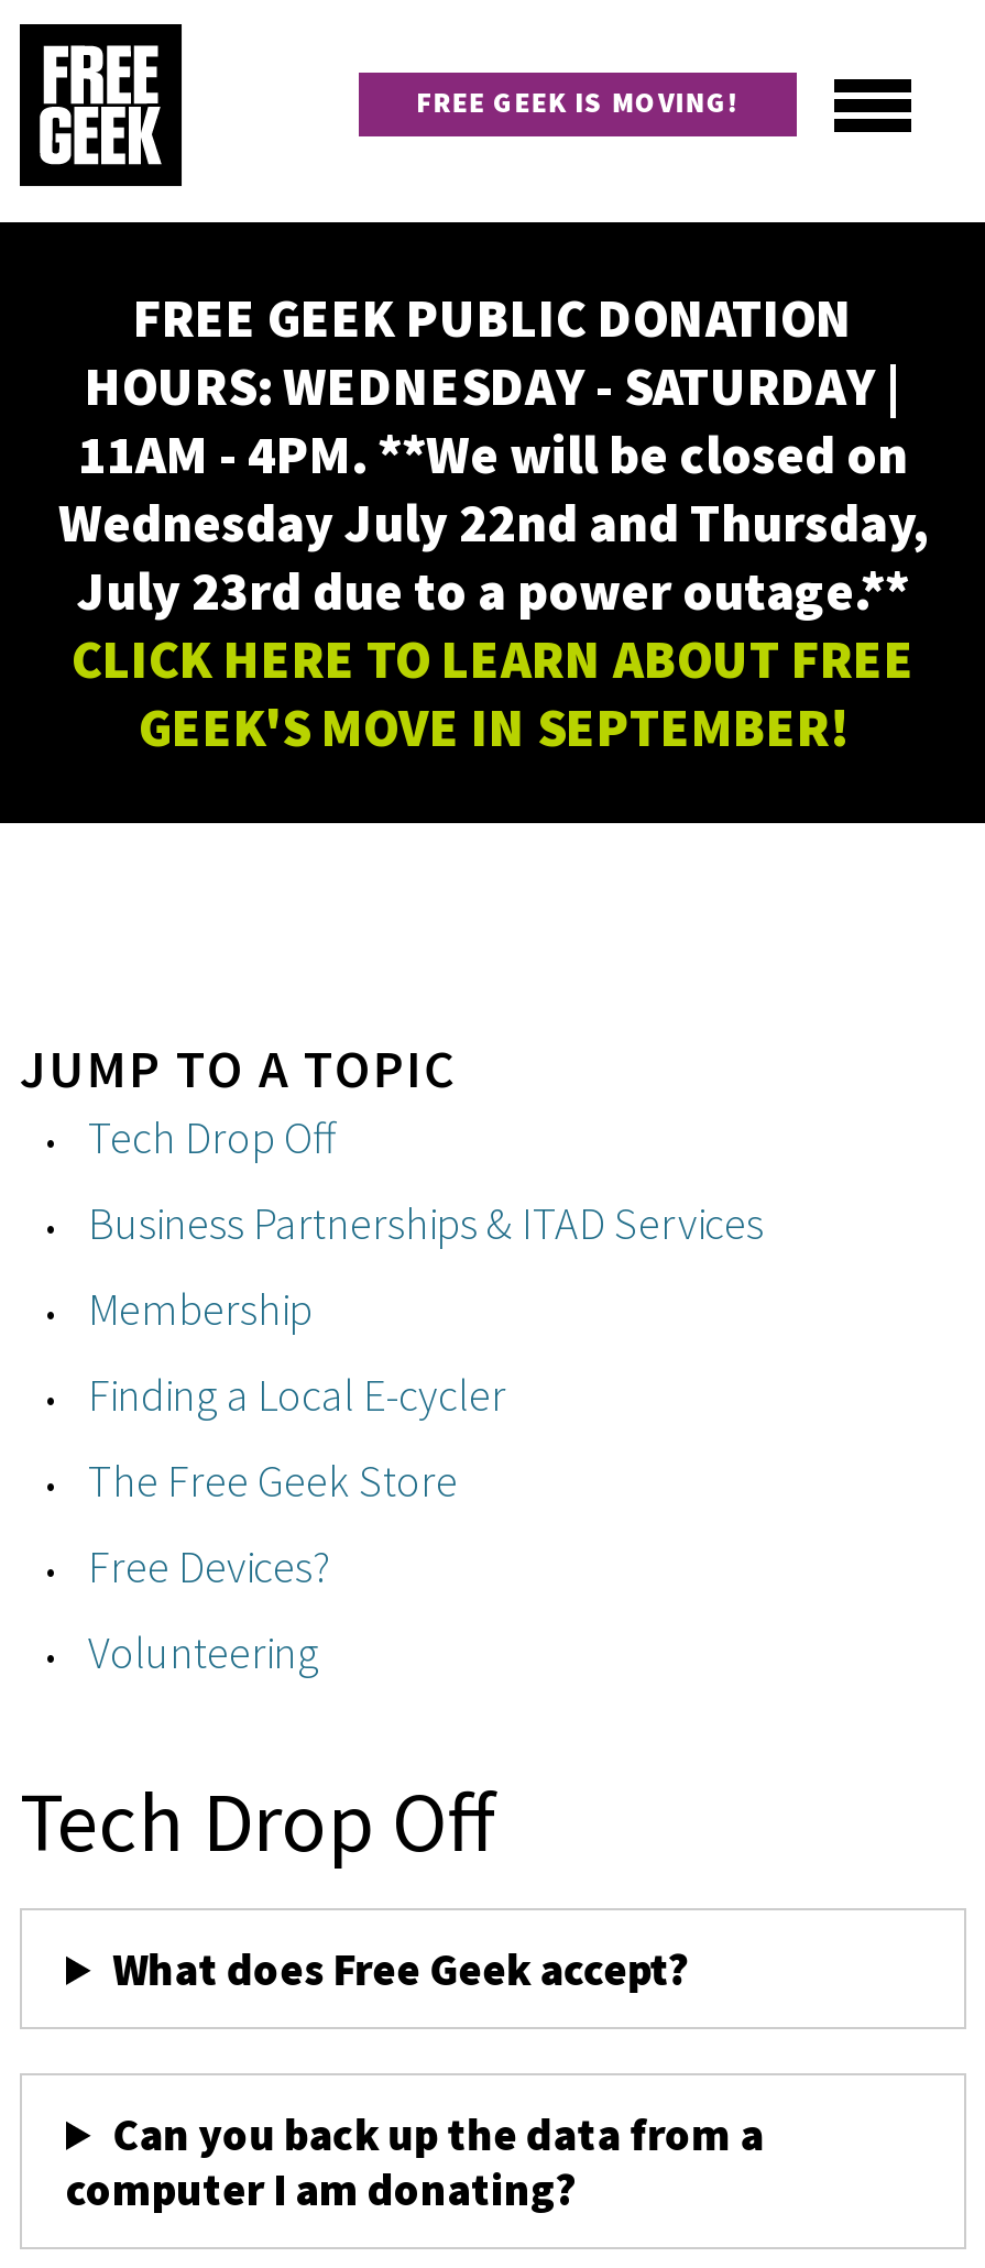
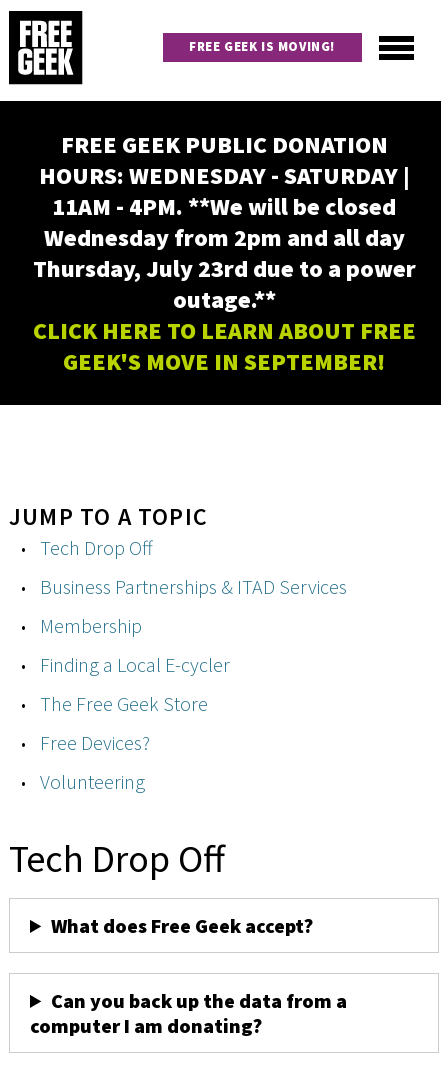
- 11AM - 4PM. **We will be closed on
- Wednesday July 22nd and Thursday,
- July 23rd due to a power outage.**
+ 11AM - 4PM. **We will be closed
+ Wednesday from 2pm and all day
+ Thursday, July 23rd due to a power
+ outage.**
